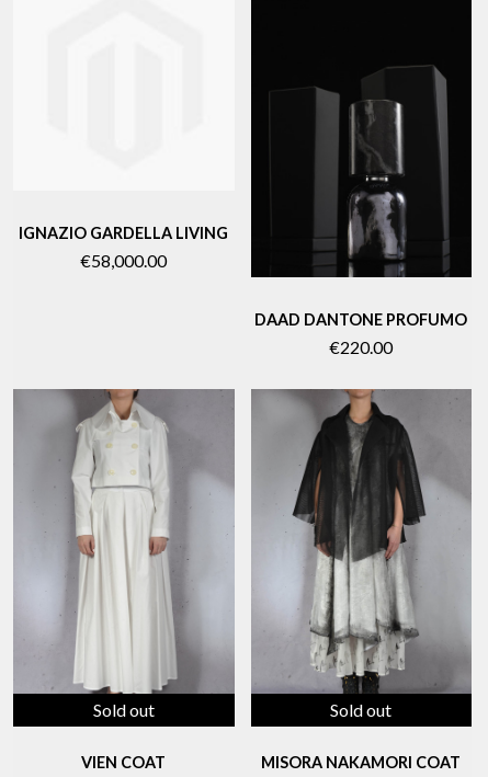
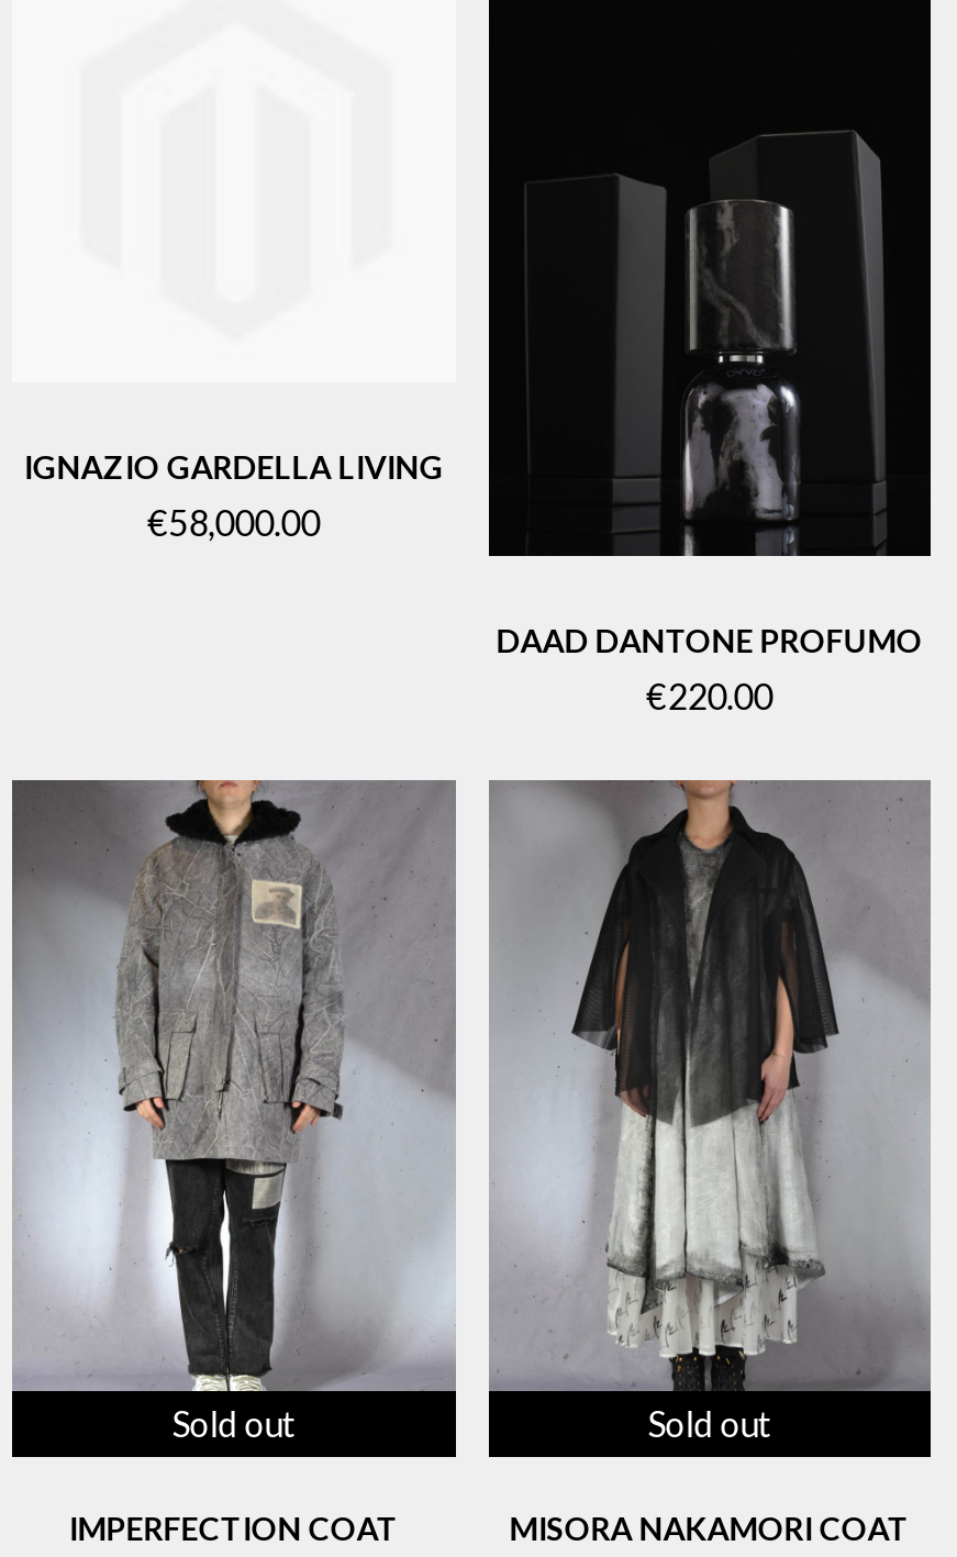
- [image]
+ [image]

- VIEN COAT
+ IMPERFECTION COAT
